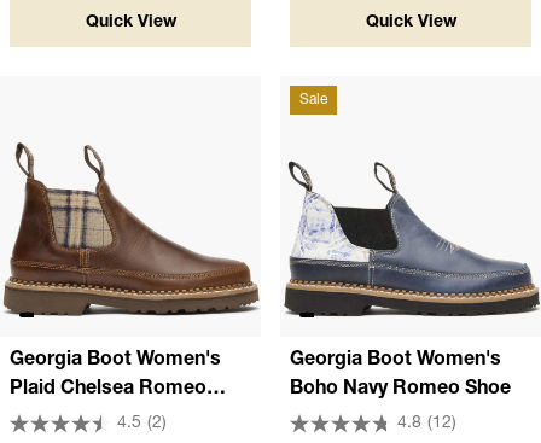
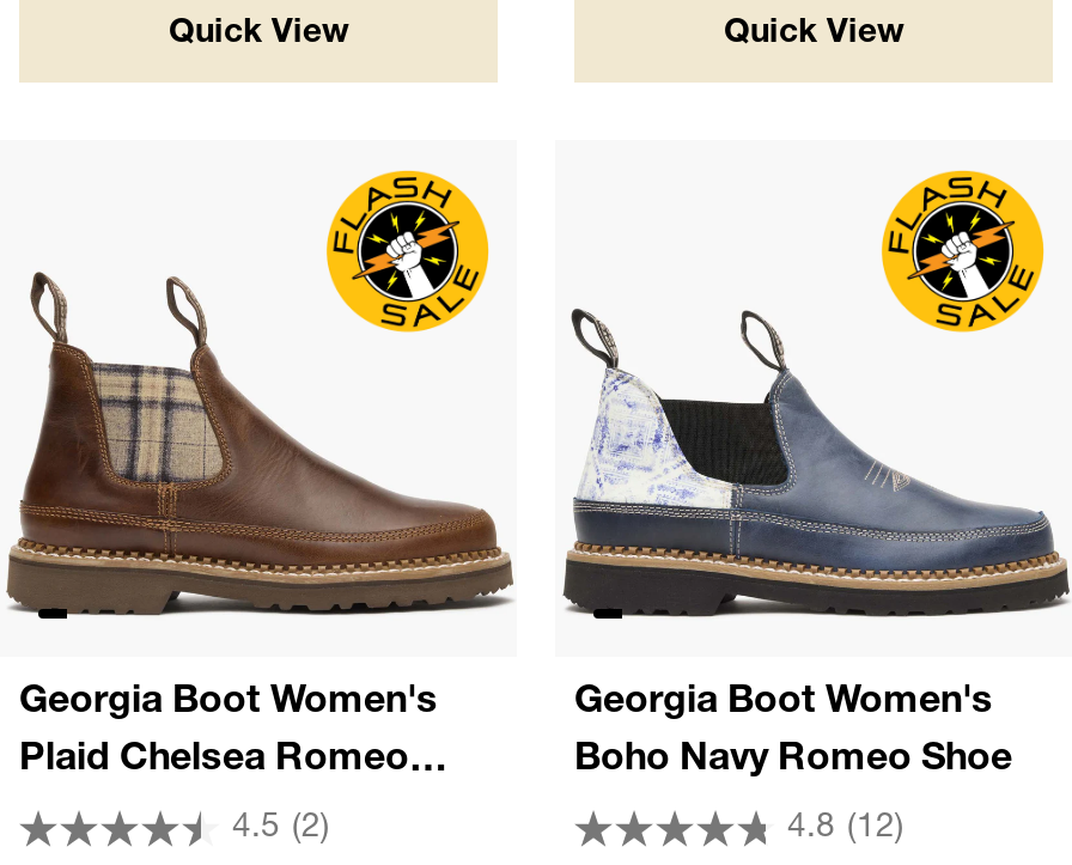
+ [image]

+ [image]

- Sale
